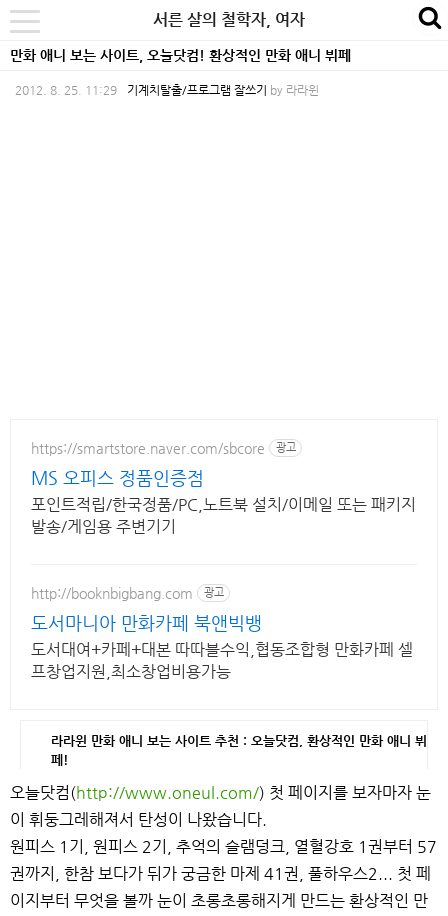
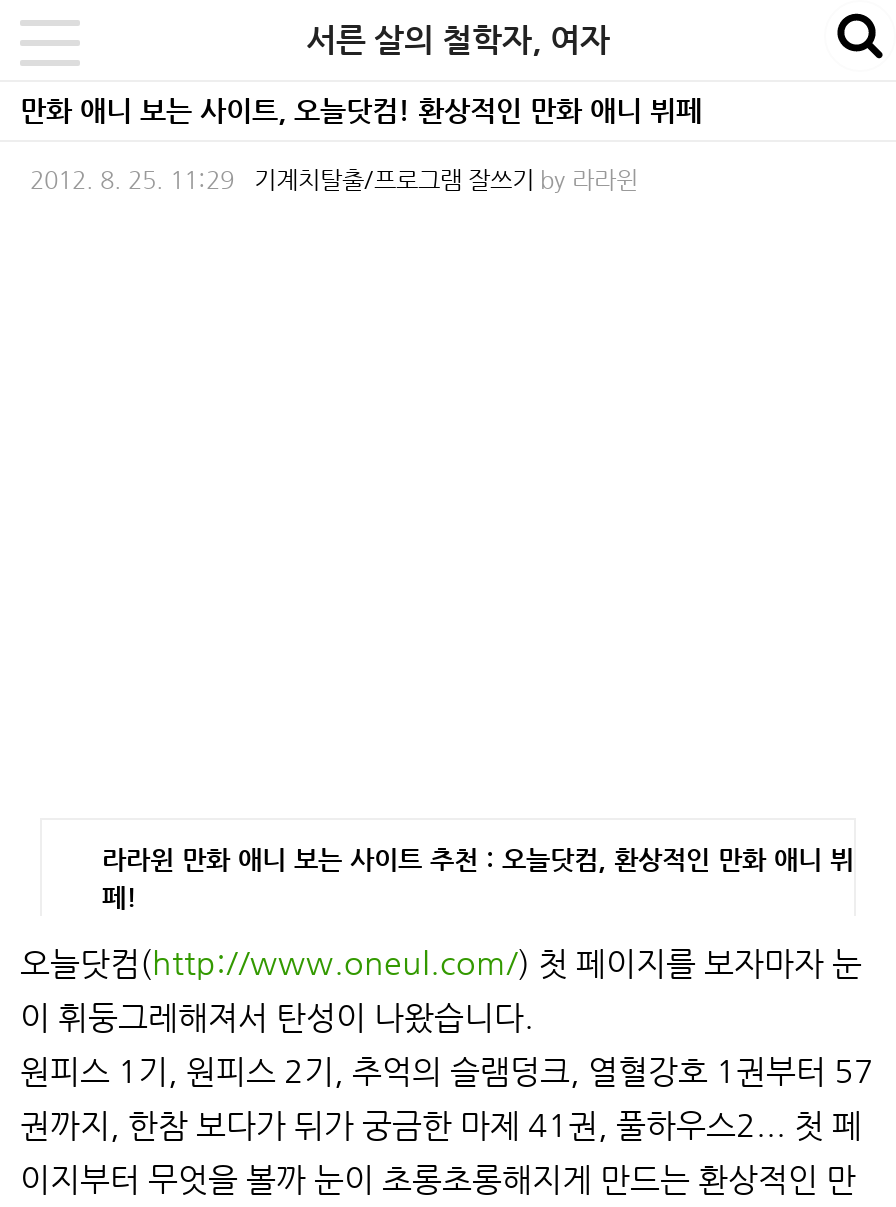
- https://smartstore.naver.com/sbcore
- 광고
- MS 오피스 정품인증점
- 포인트적립/한국정품/PC,노트북 설치/이메일 또는 패키지
- 발송/게임용 주변기기

- http://booknbigbang.com
- 광고
- 도서마니아 만화카페 북앤빅뱅
- 도서대여+카페+대본 따따블수익,협동조합형 만화카페 셀
- 프창업지원,최소창업비용가능
